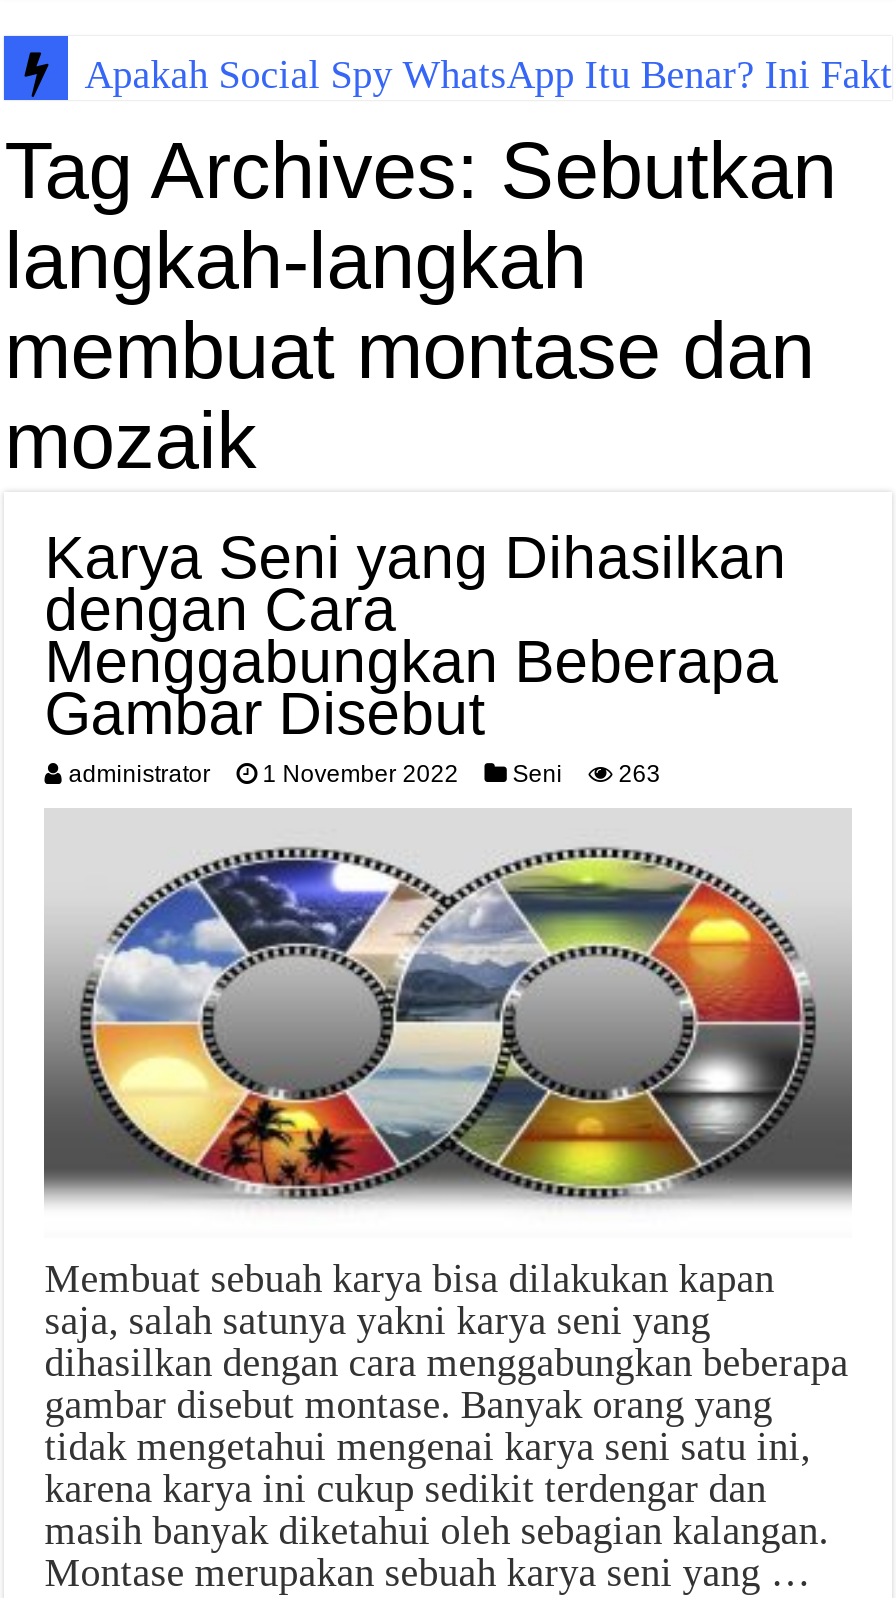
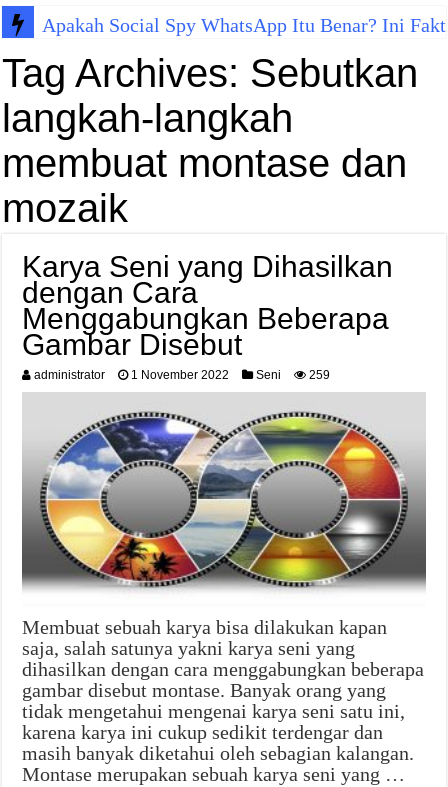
- administrator 1 November 2022 Seni 263
+ administrator 1 November 2022 Seni 259
